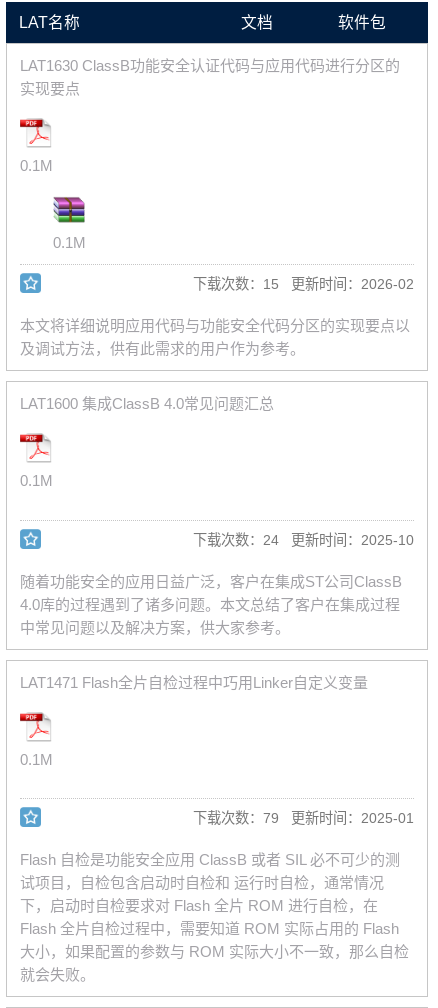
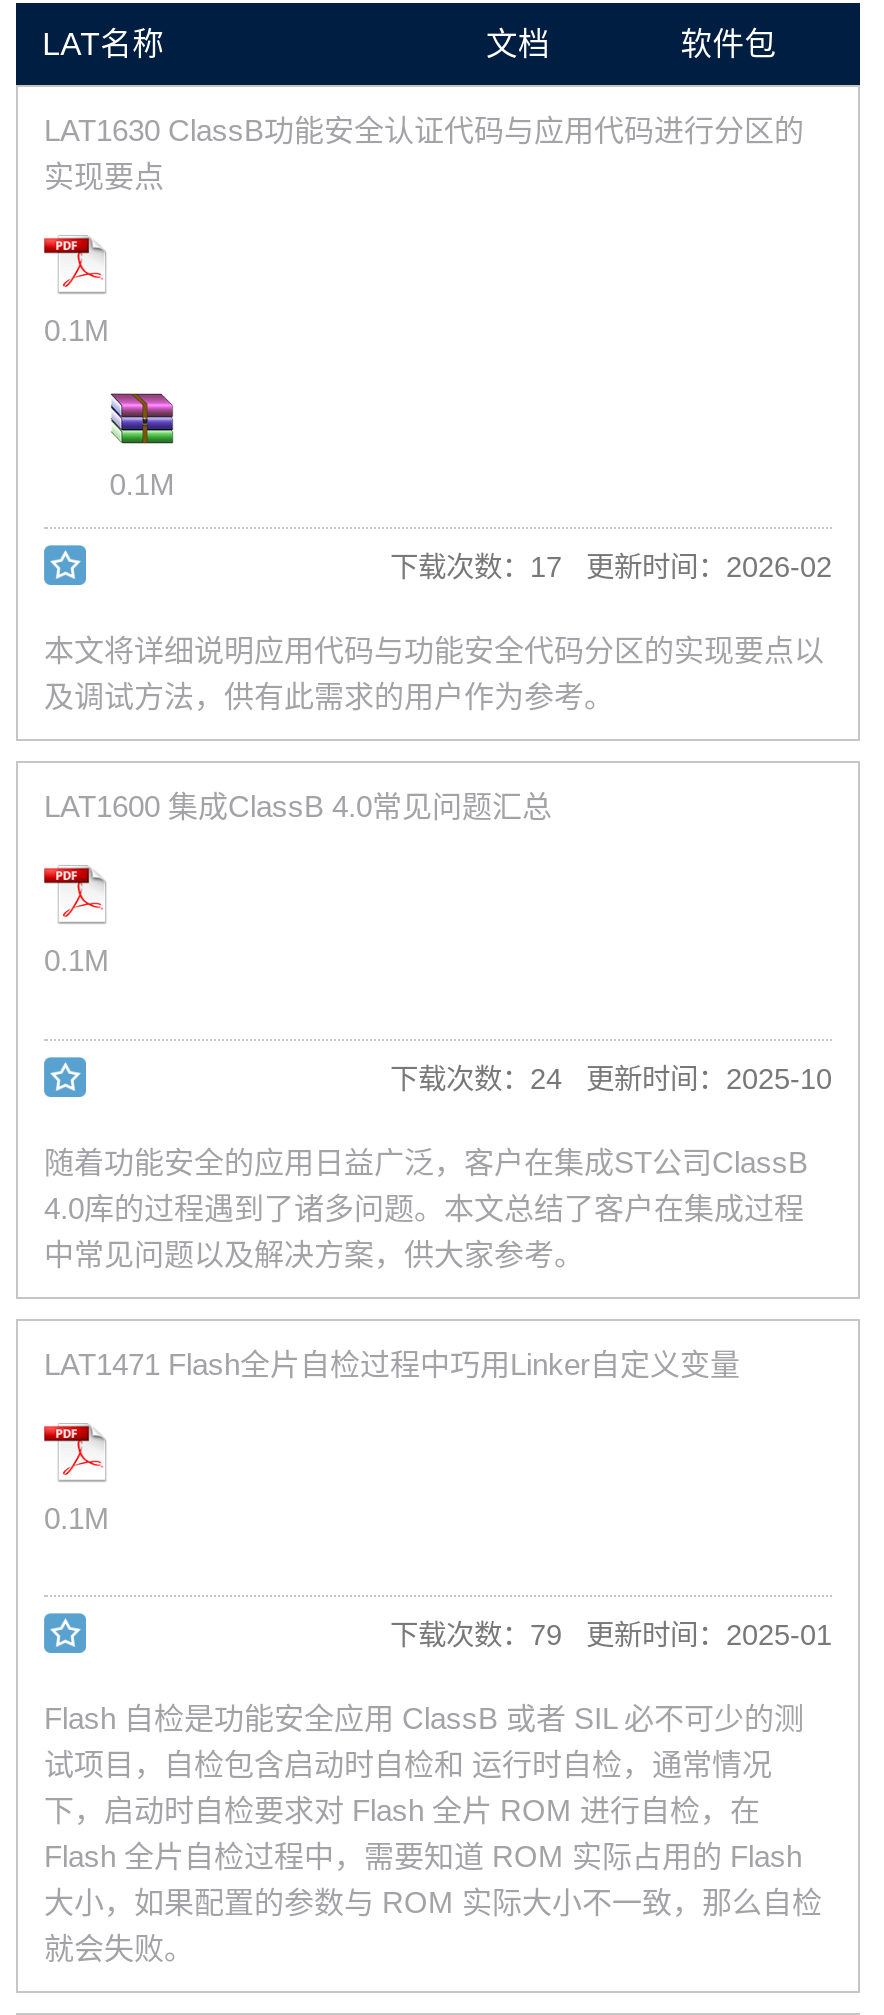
- 下载次数：15 更新时间：2026-02
+ 下载次数：17 更新时间：2026-02
